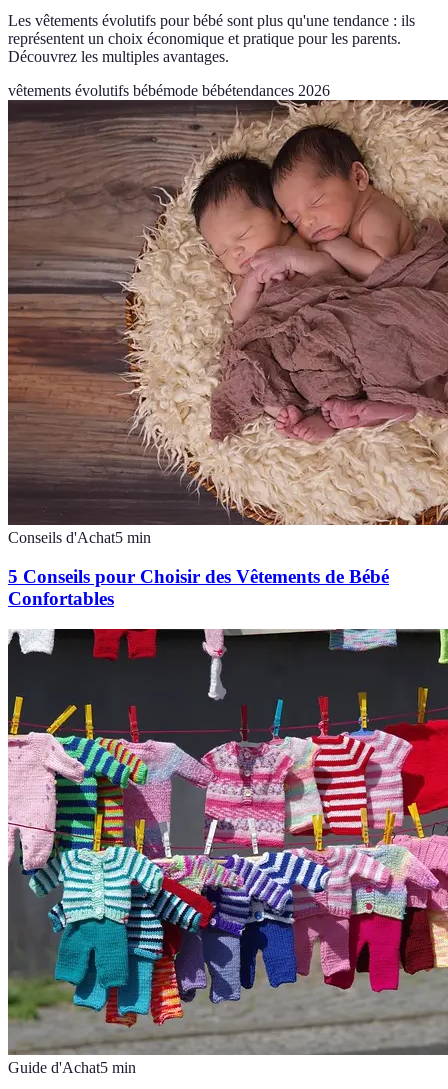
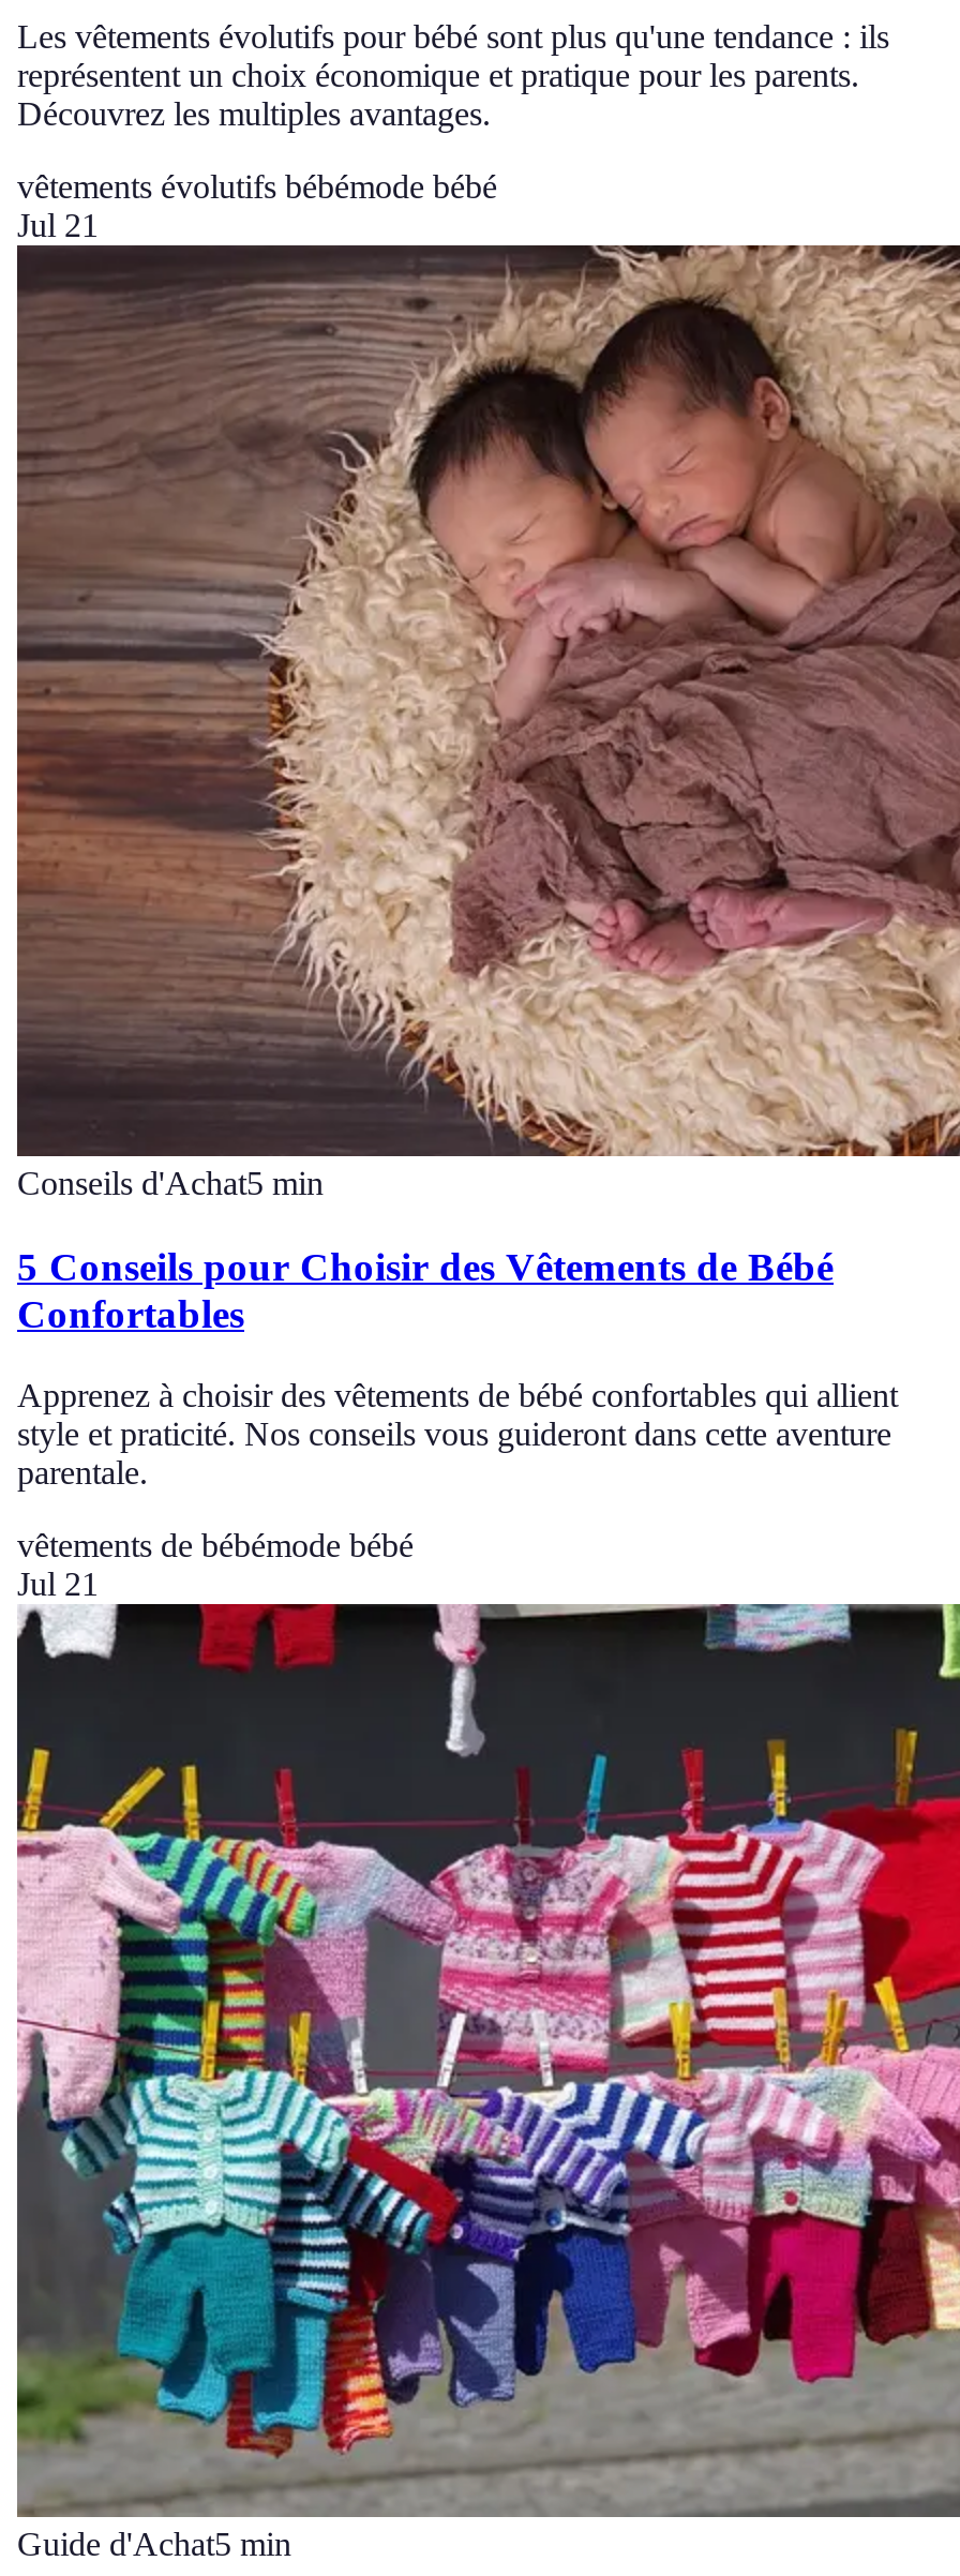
- vêtements évolutifs bébémode bébétendances 2026
+ vêtements évolutifs bébémode bébé
+ Jul 21

+ Apprenez à choisir des vêtements de bébé confortables qui allient
+ style et praticité. Nos conseils vous guideront dans cette aventure
+ parentale.
+ vêtements de bébémode bébé
+ Jul 21
